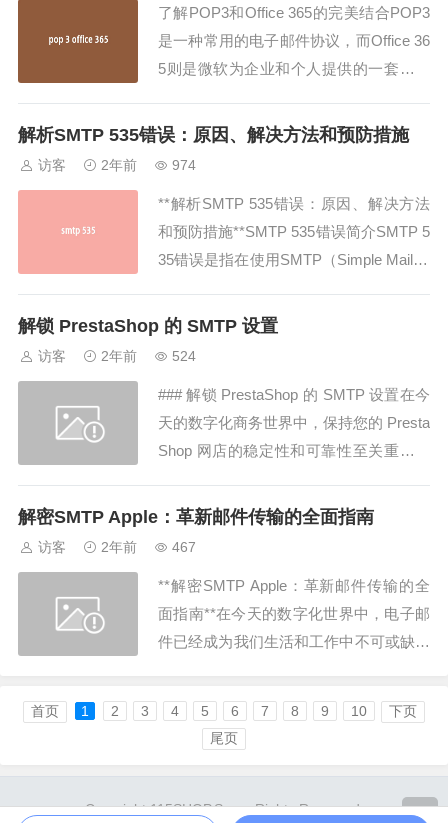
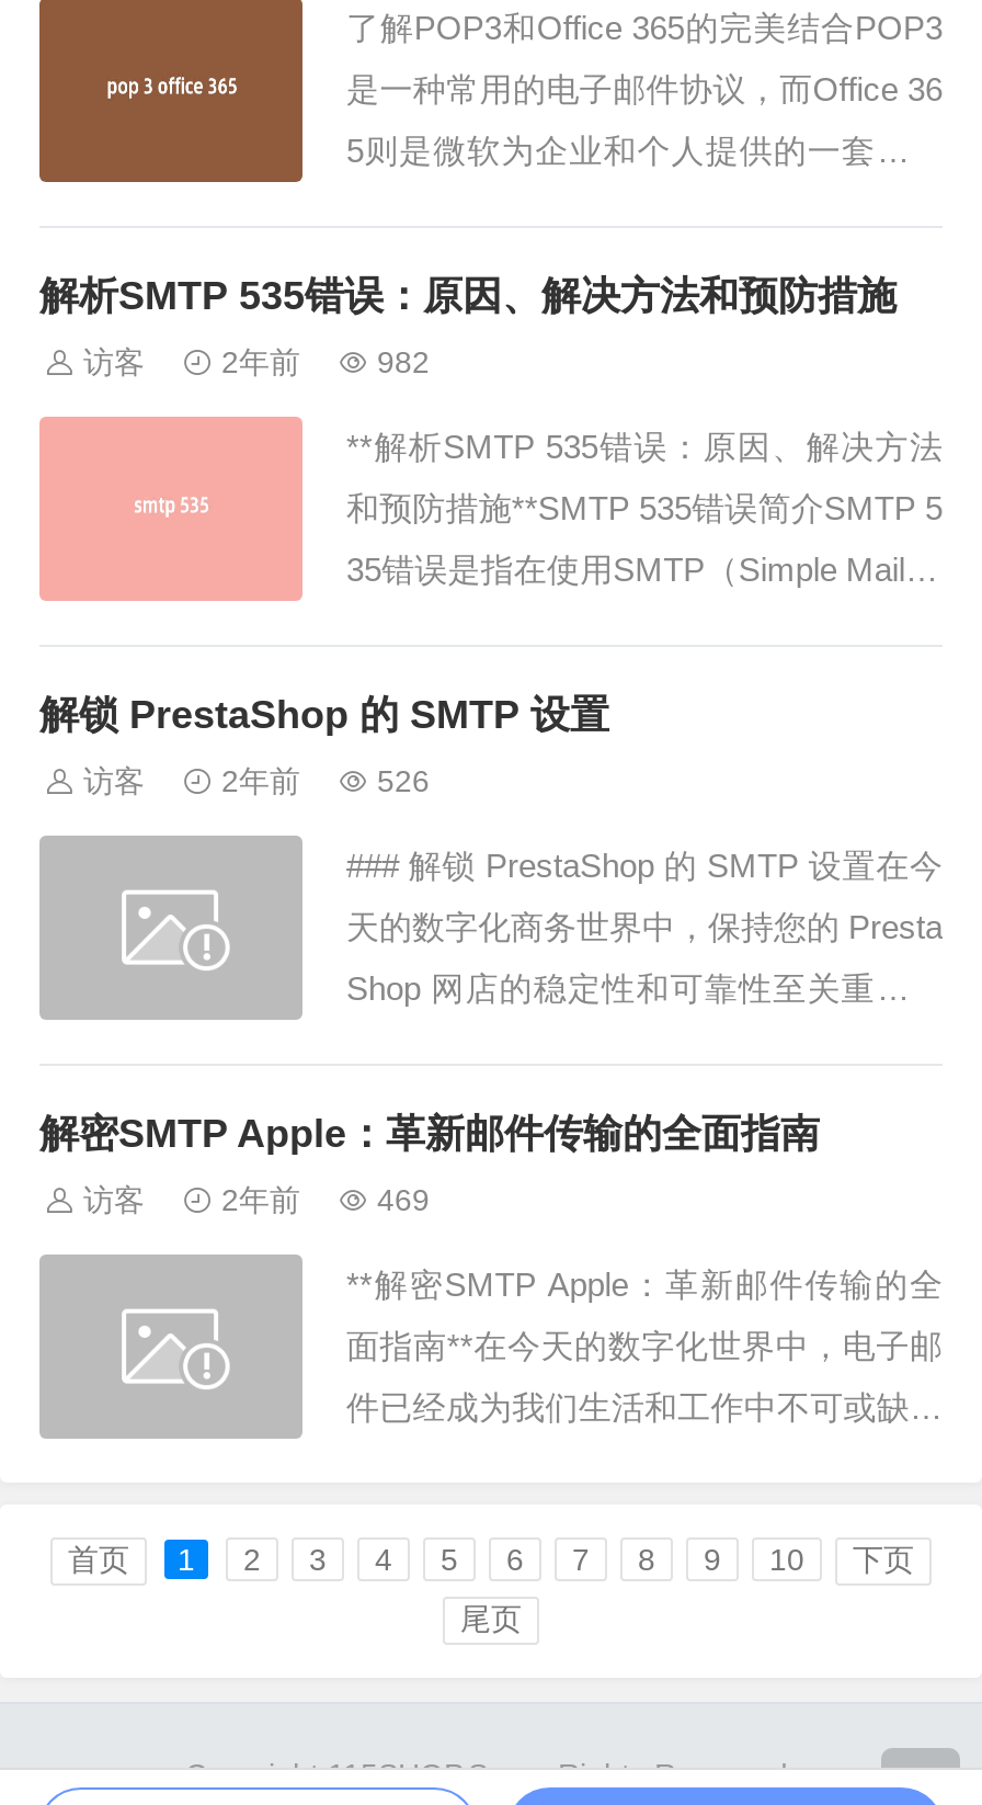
- 974
+ 982

- 524
+ 526

- 467
+ 469
